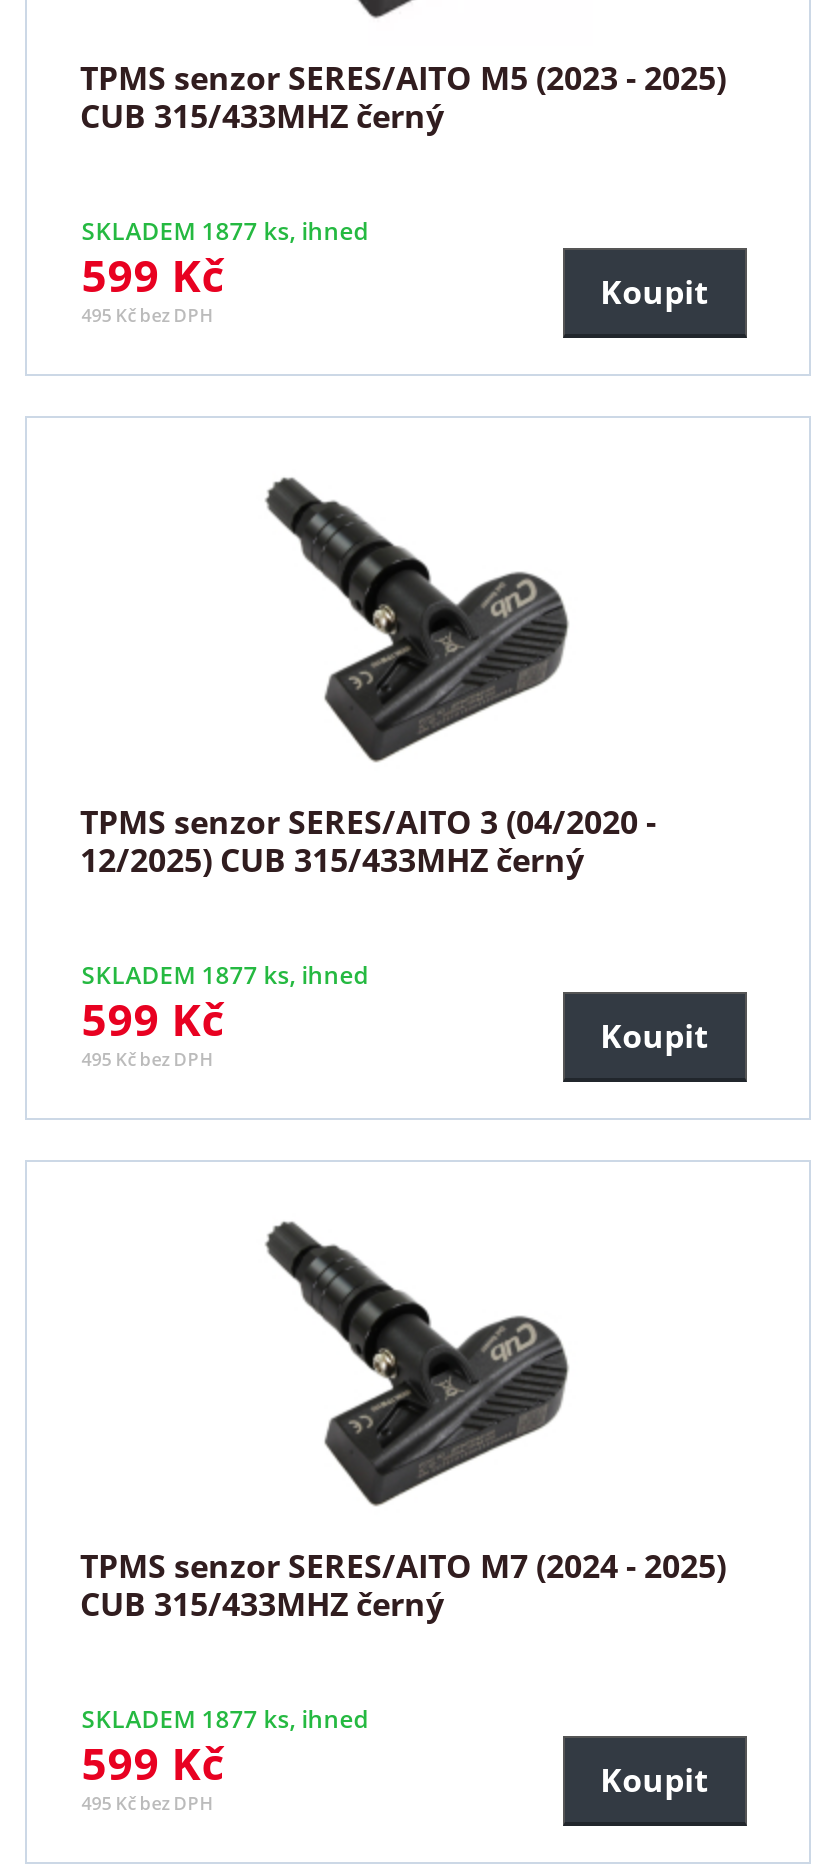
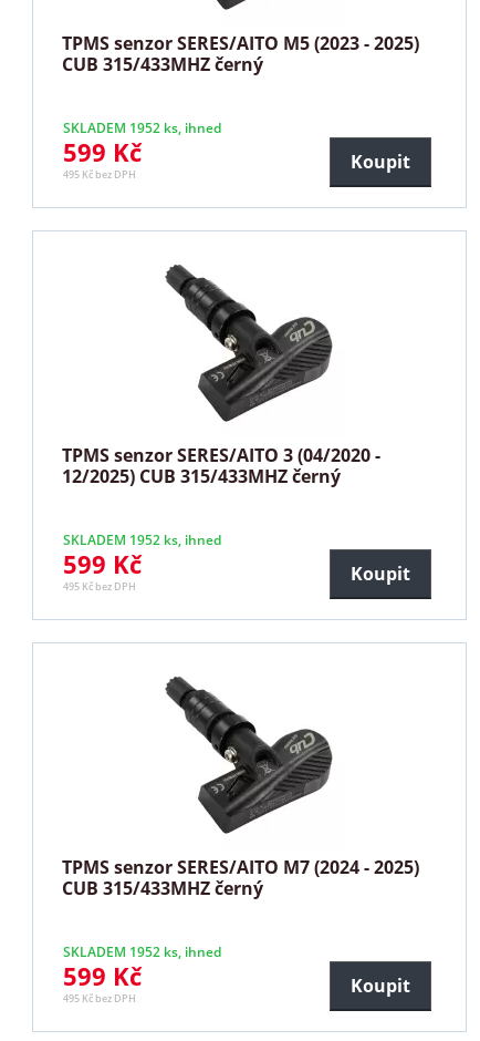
- SKLADEM 1877 ks, ihned
+ SKLADEM 1952 ks, ihned

- SKLADEM 1877 ks, ihned
+ SKLADEM 1952 ks, ihned

- SKLADEM 1877 ks, ihned
+ SKLADEM 1952 ks, ihned
